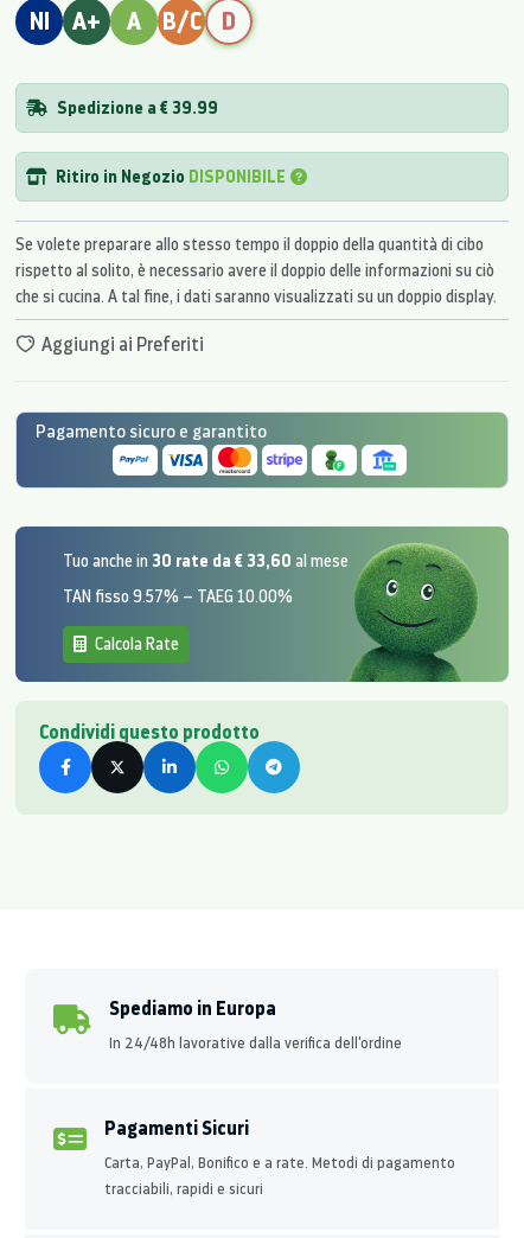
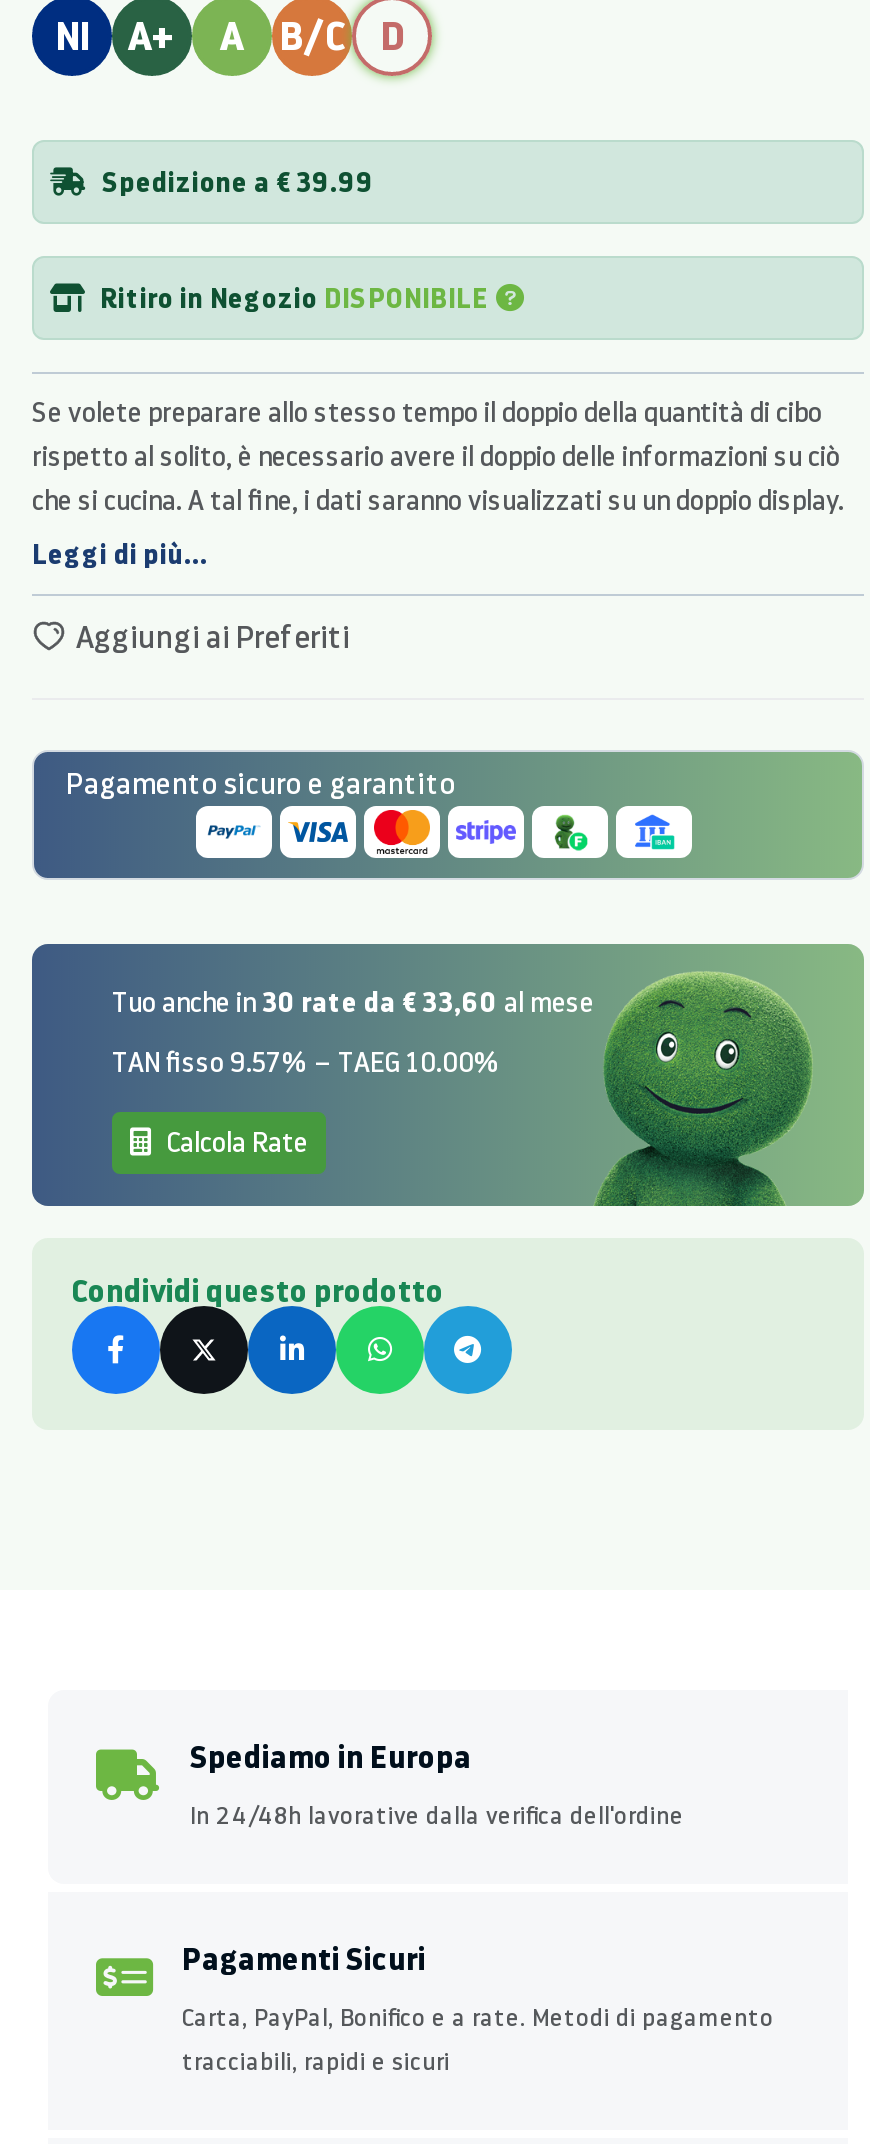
+ Leggi di più...
